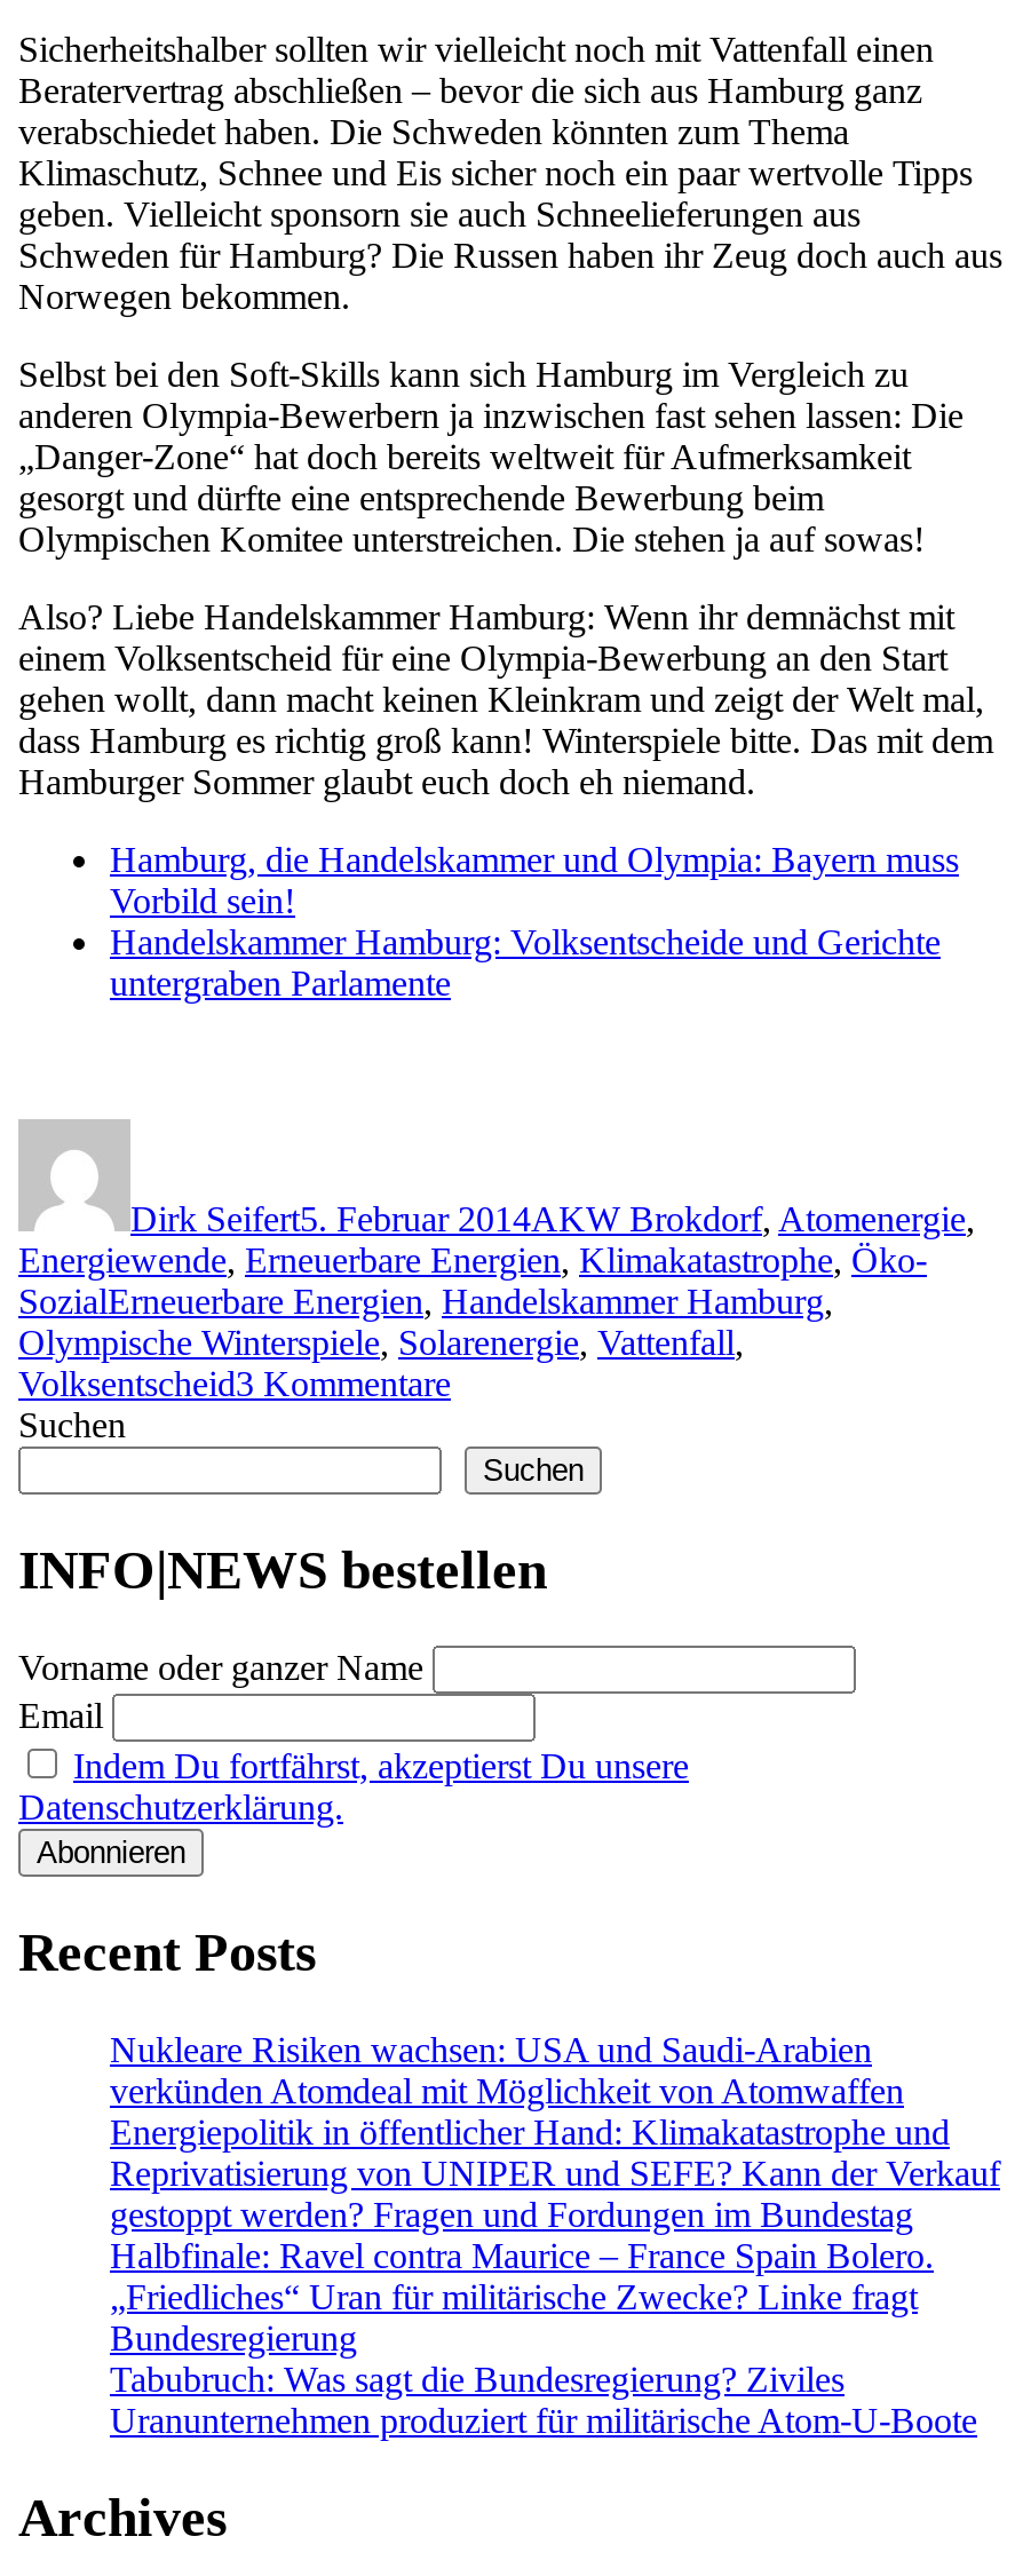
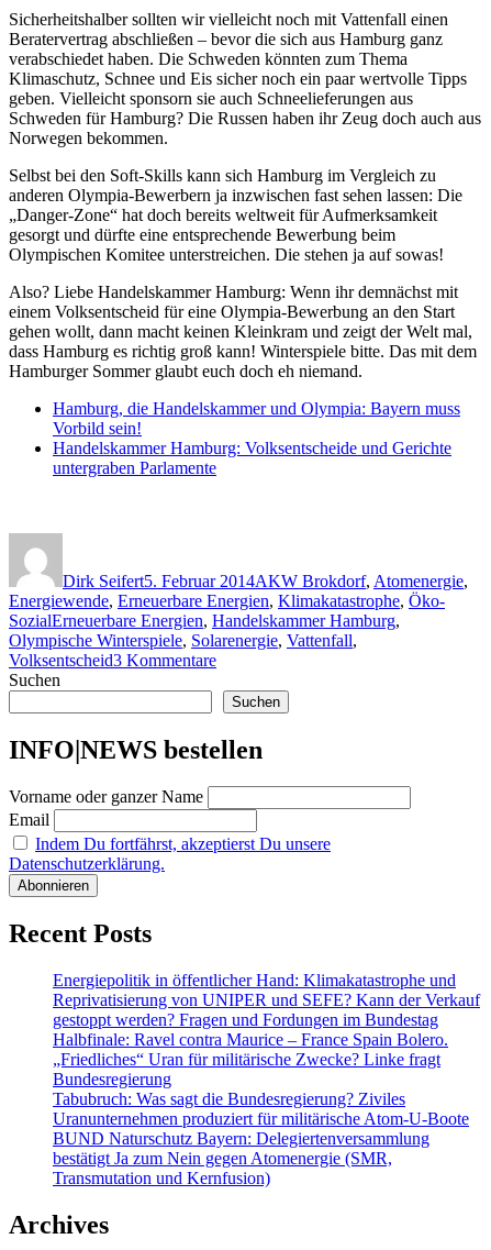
- Nukleare Risiken wachsen: USA und Saudi-Arabien
- verkünden Atomdeal mit Möglichkeit von Atomwaffen

moved up: Energiepolitik in öffentlicher Hand: Klimakatastrophe und | Reprivatisierung von UNIPER und SEFE? Kann der Verkauf | gestoppt werden? Fragen und Fordungen im Bundestag | Halbfinale: Ravel contra Maurice – France Spain Bolero. | „Friedliches“ Uran für militärische Zwecke? Linke fragt | Bundesregierung | Tabubruch: Was sagt die Bundesregierung? Ziviles | Uranunternehmen produziert für militärische Atom-U-Boote

+ BUND Naturschutz Bayern: Delegiertenversammlung
+ bestätigt Ja zum Nein gegen Atomenergie (SMR,
+ Transmutation und Kernfusion)
